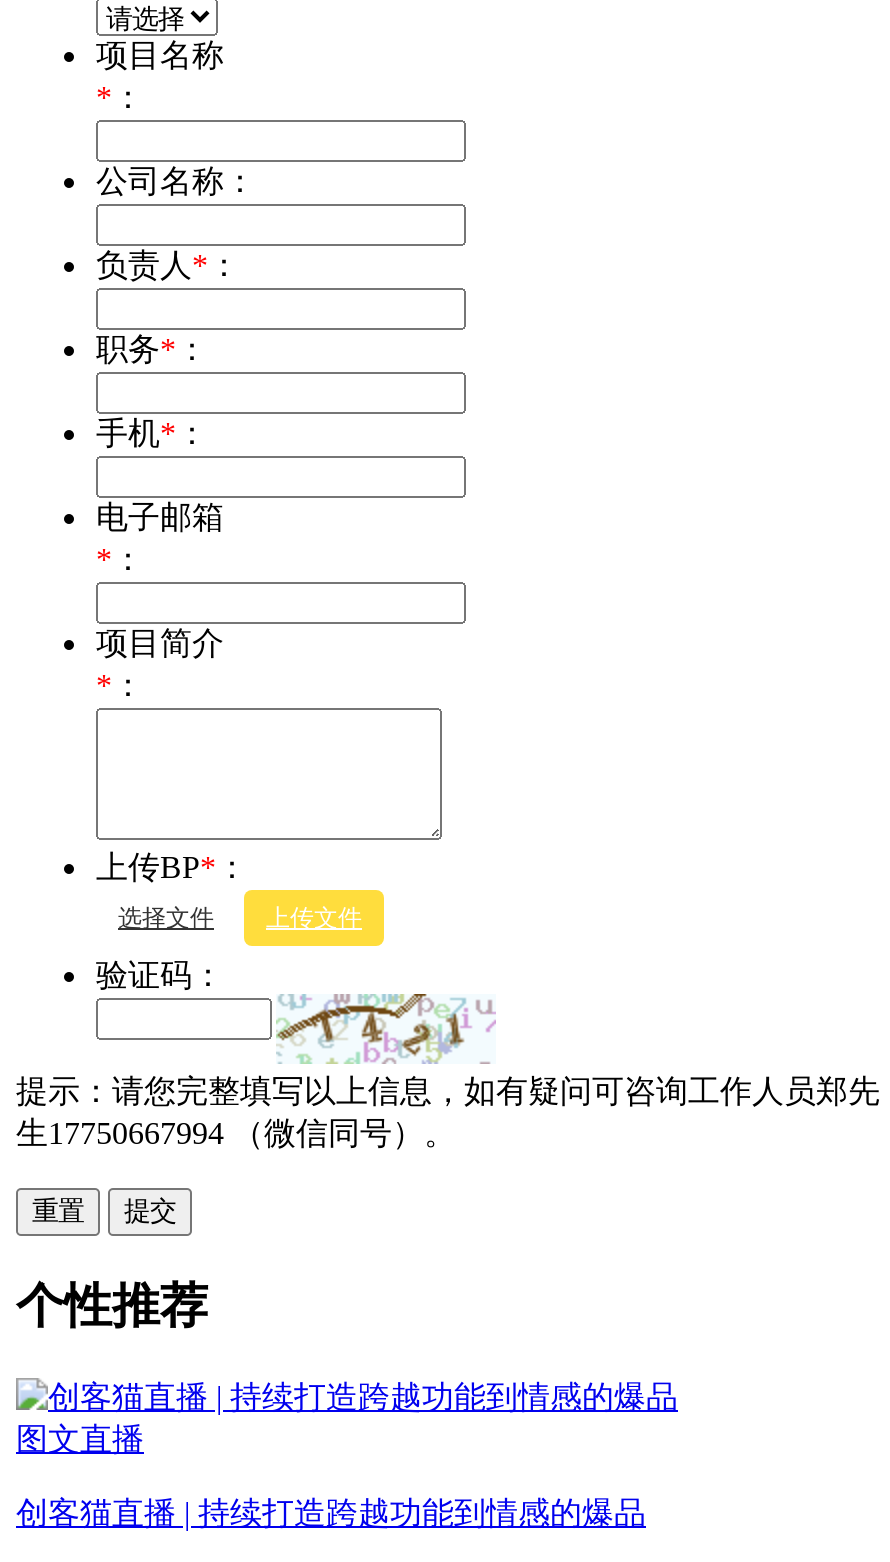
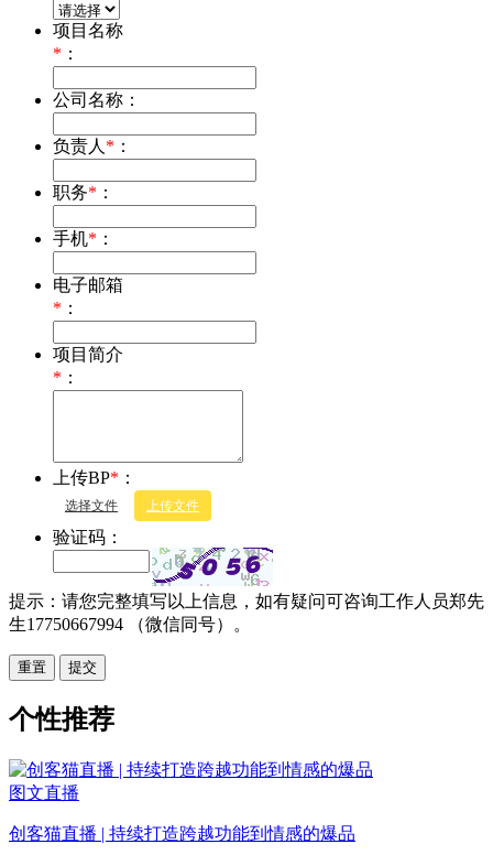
- [image]
+ [image]
